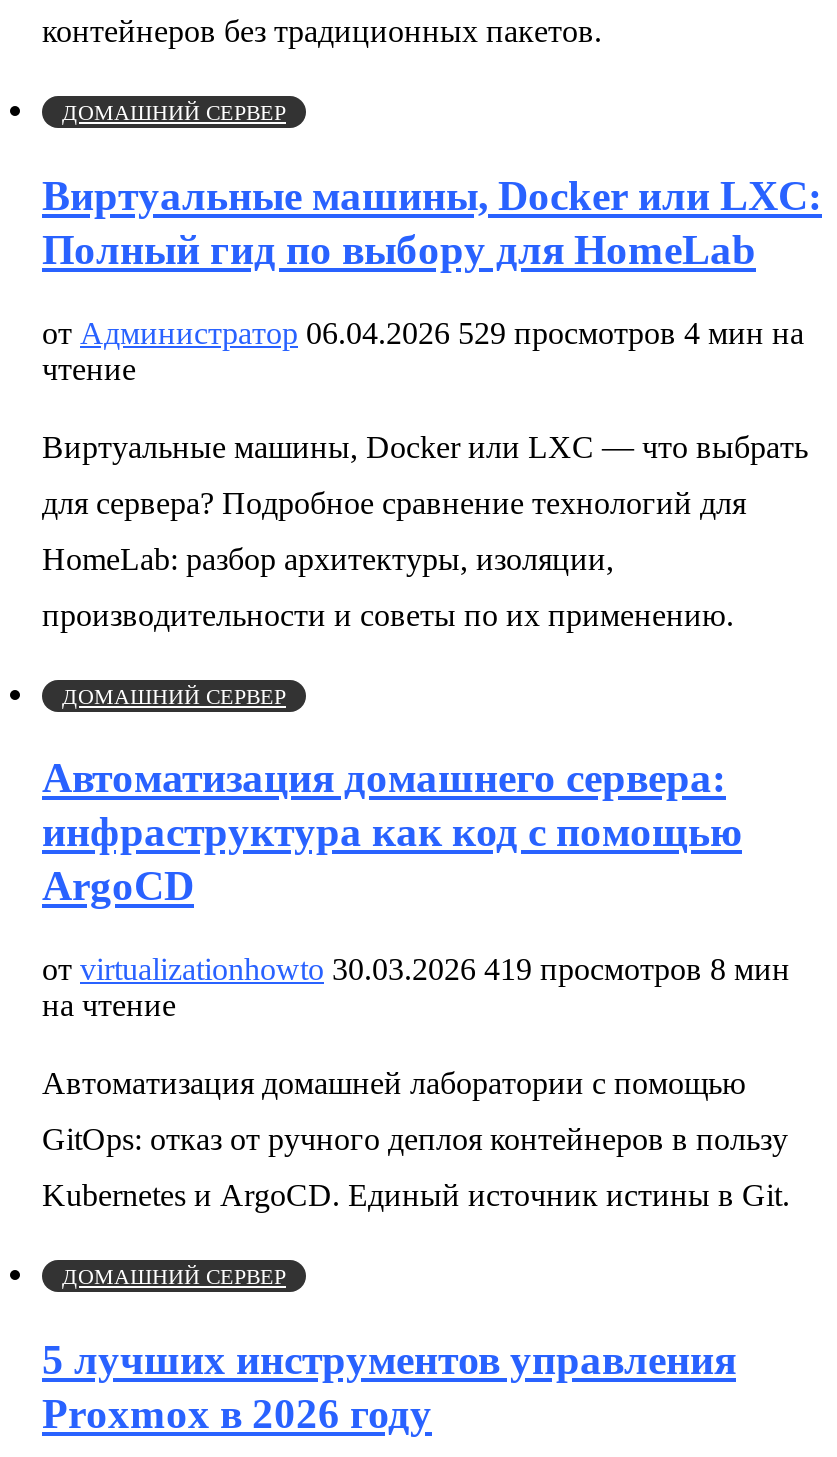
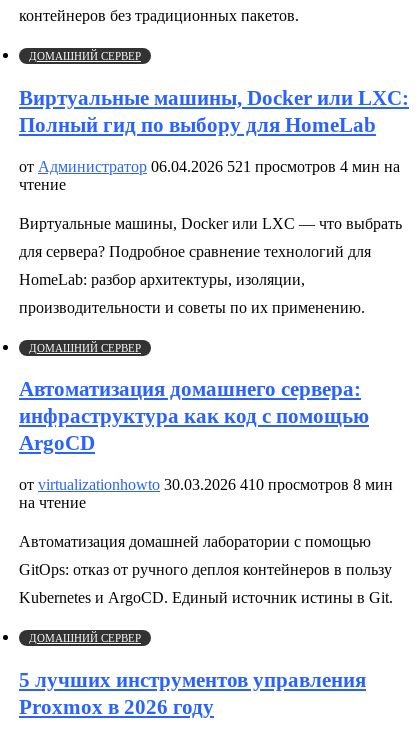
- от Администратор 06.04.2026 529 просмотров 4 мин на
+ от Администратор 06.04.2026 521 просмотров 4 мин на

- от virtualizationhowto 30.03.2026 419 просмотров 8 мин
+ от virtualizationhowto 30.03.2026 410 просмотров 8 мин
